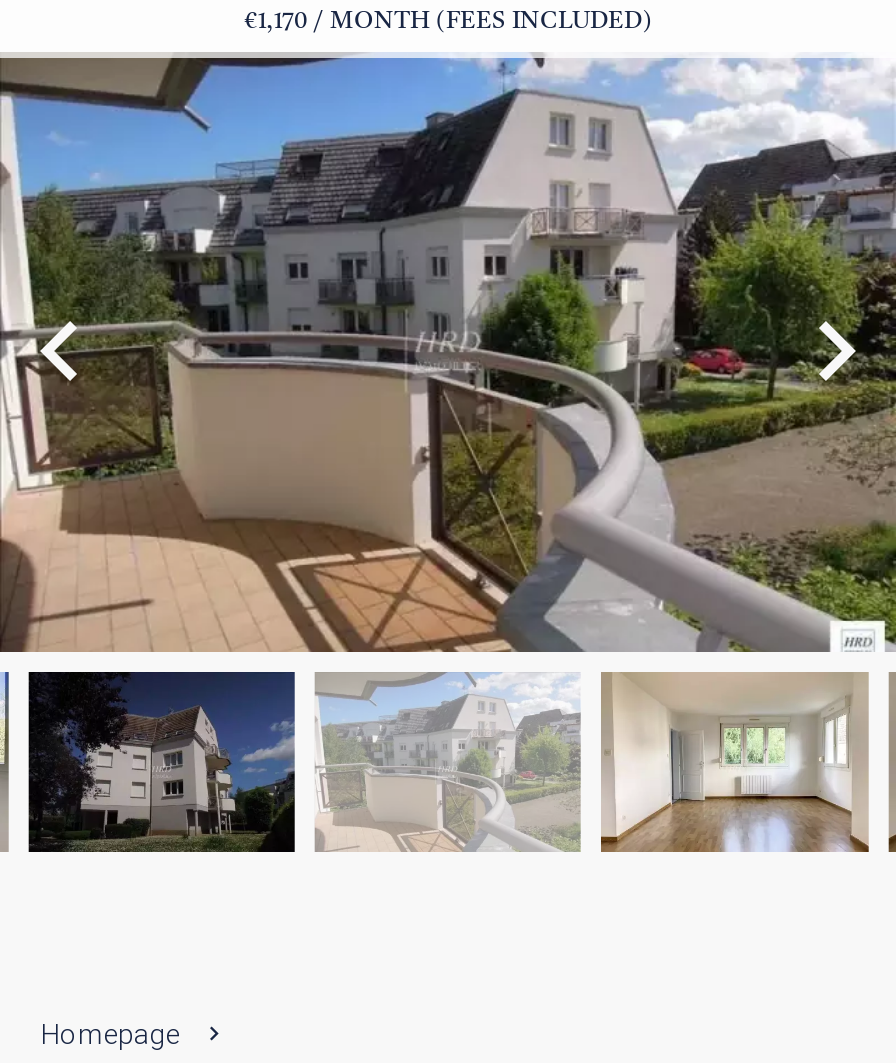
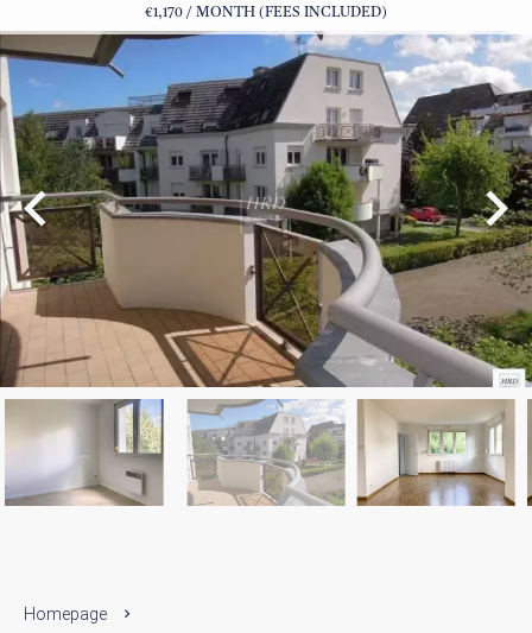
- [image]
+ [image]
